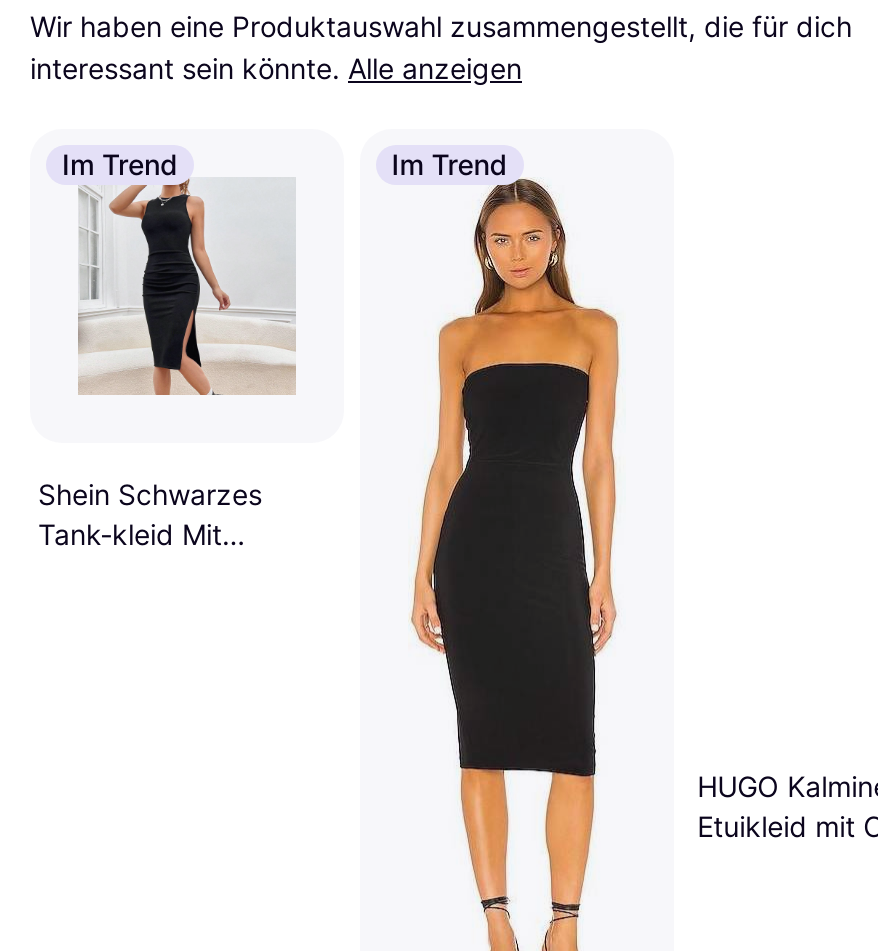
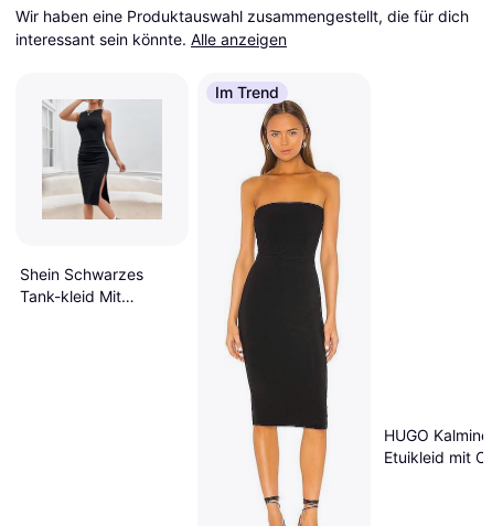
- Im Trend
